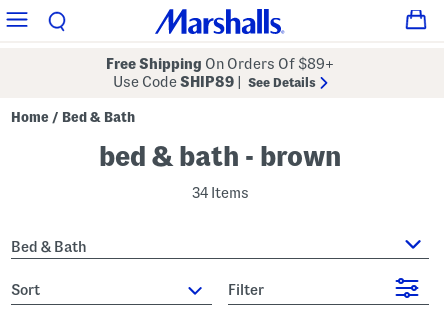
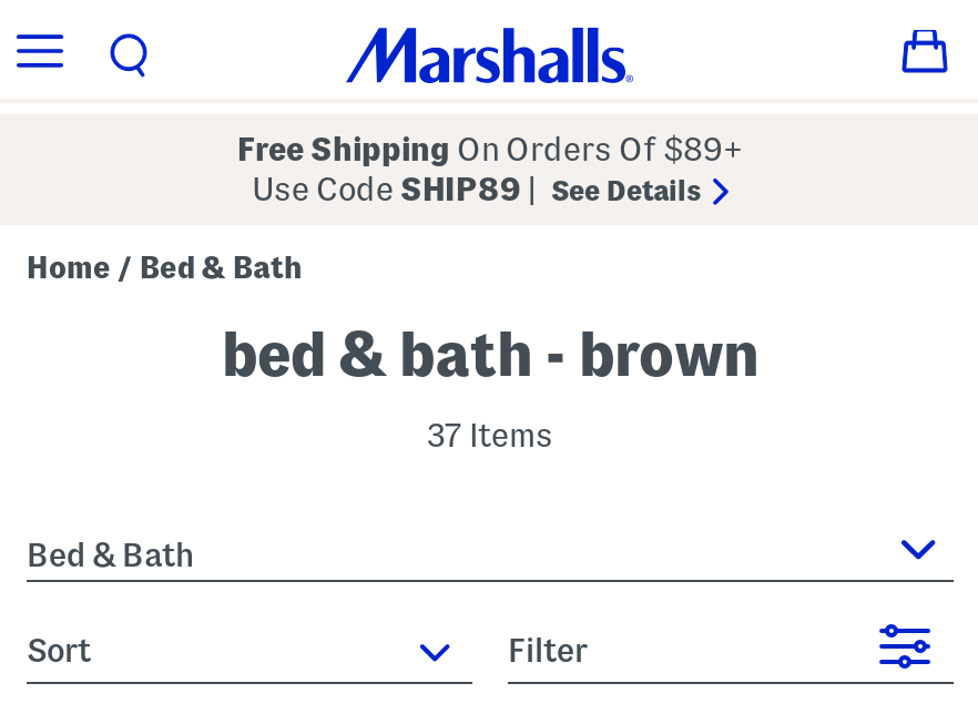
- 34 Items
+ 37 Items
